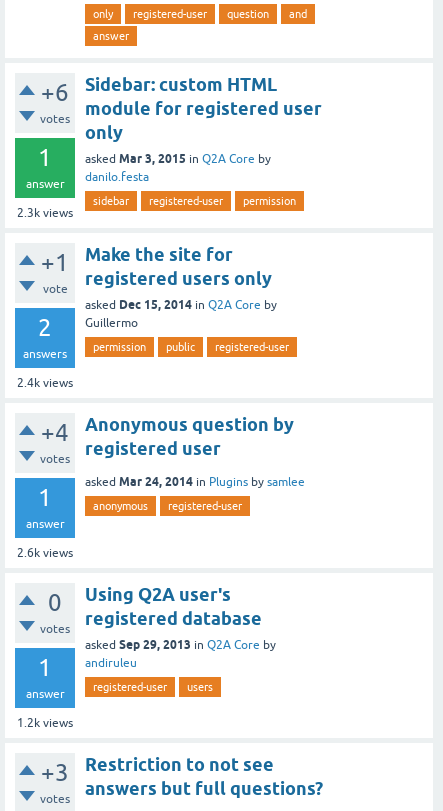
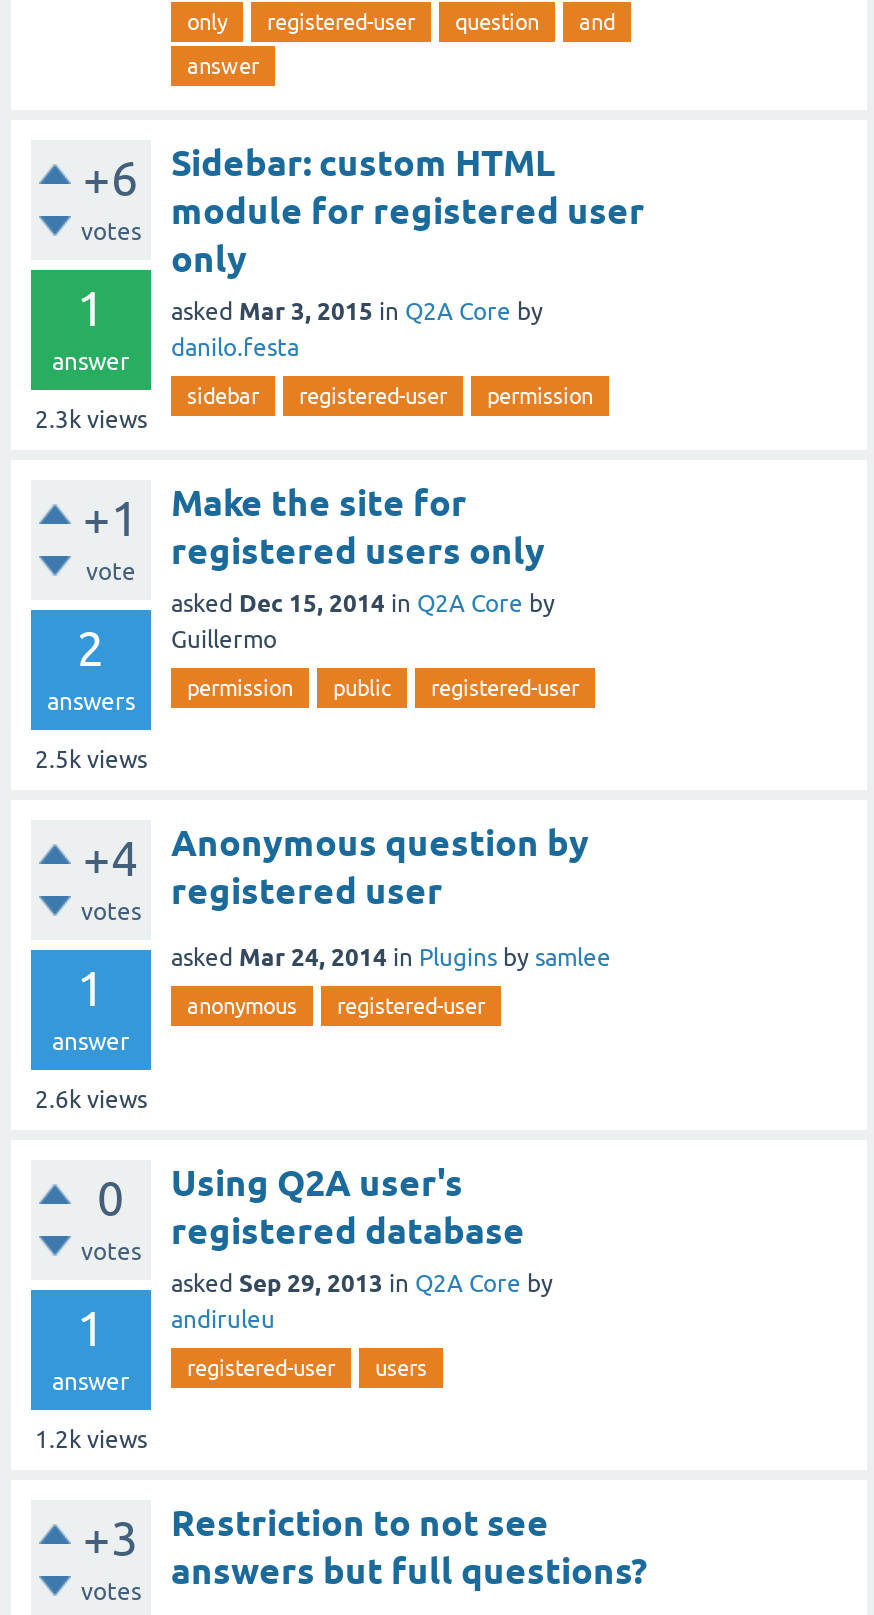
- 2.4k views
+ 2.5k views
